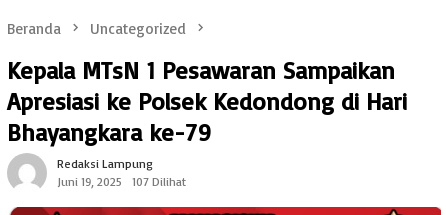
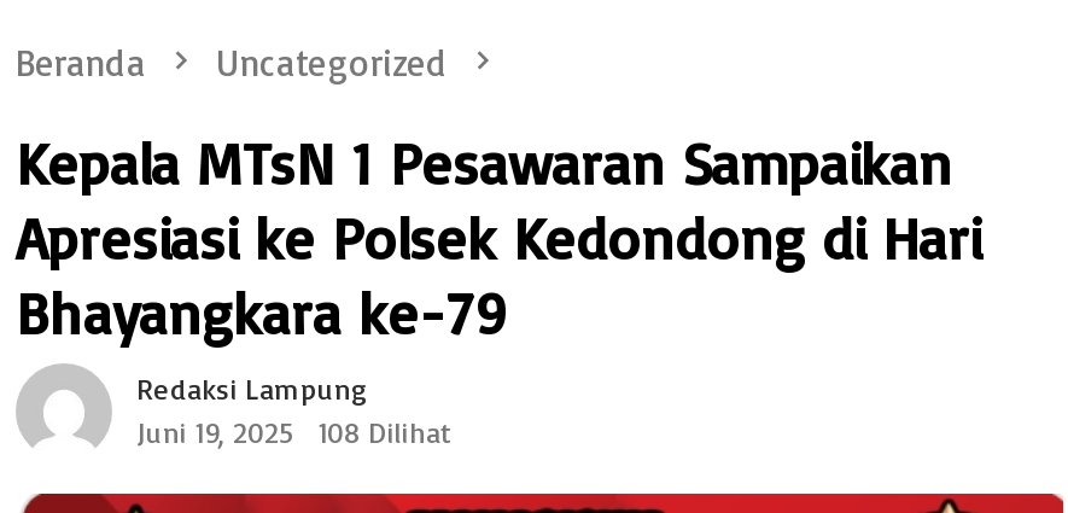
- Juni 19, 2025 107 Dilihat
+ Juni 19, 2025 108 Dilihat
